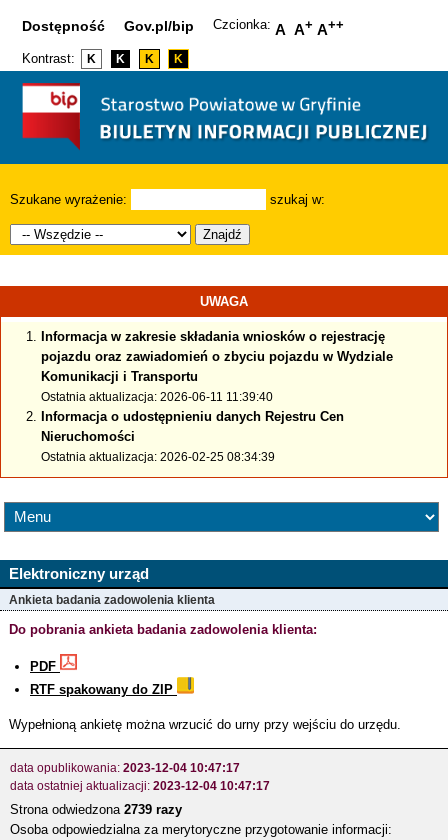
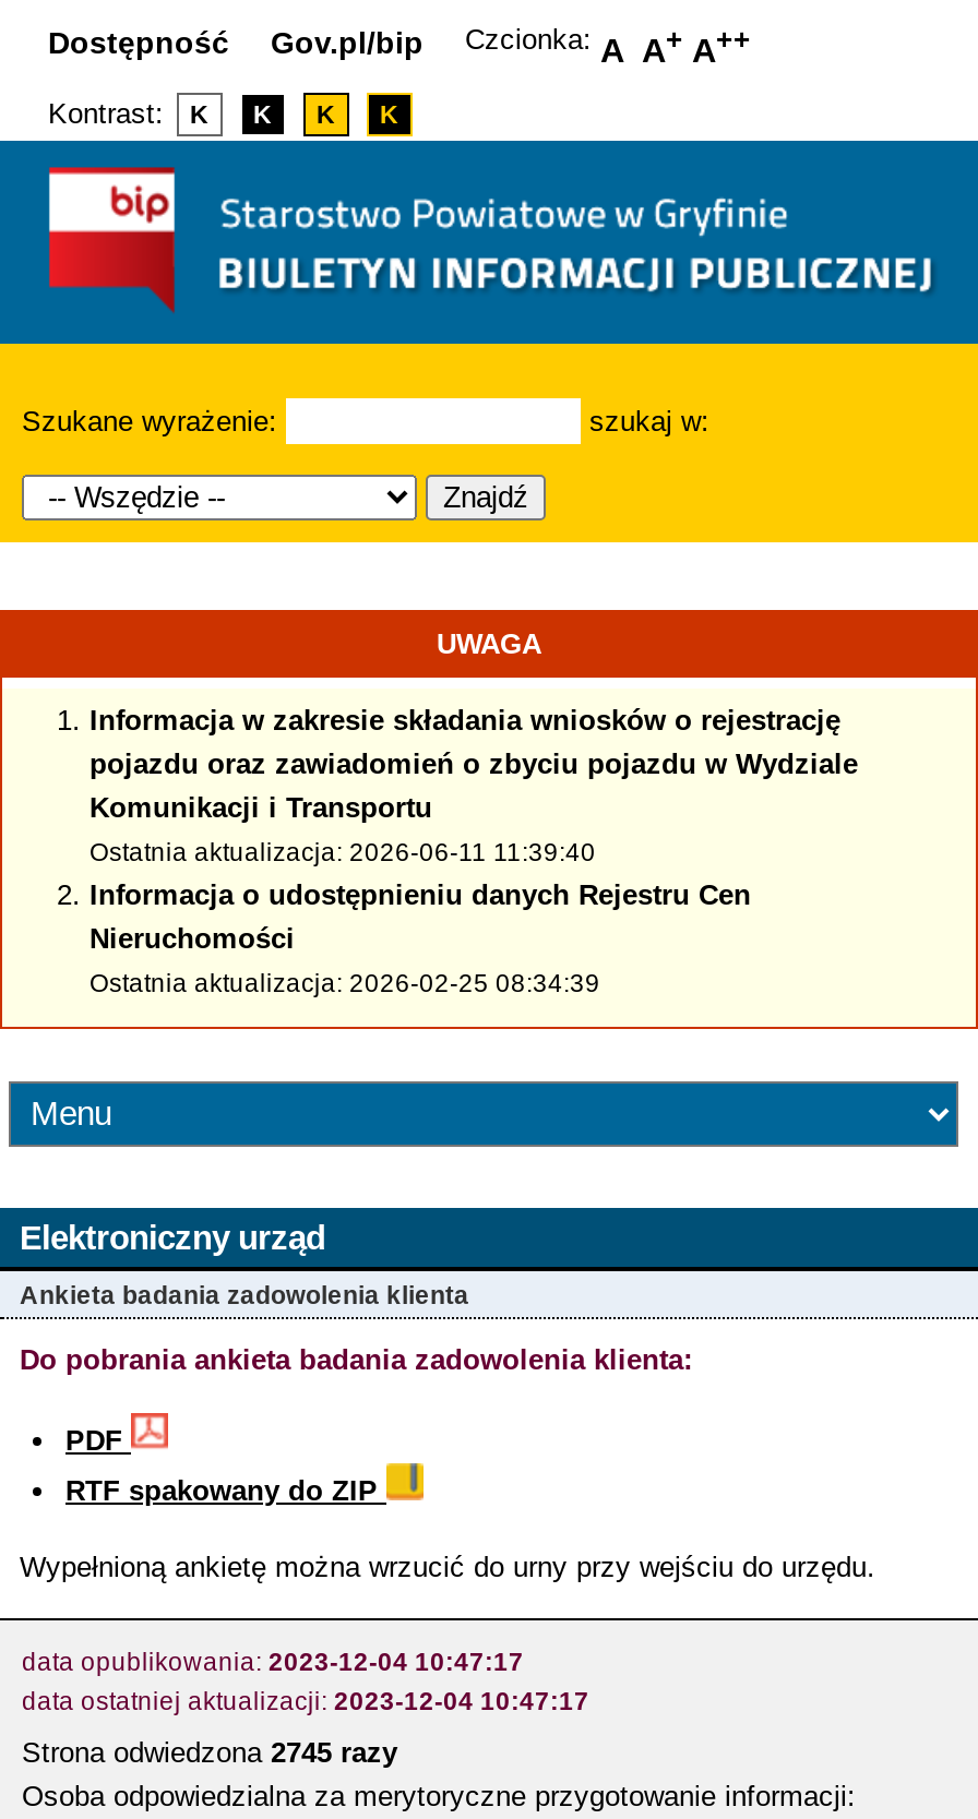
- Strona odwiedzona 2739 razy
+ Strona odwiedzona 2745 razy
